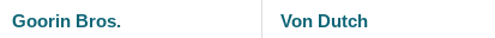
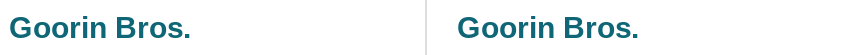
- Von Dutch
+ Goorin Bros.
